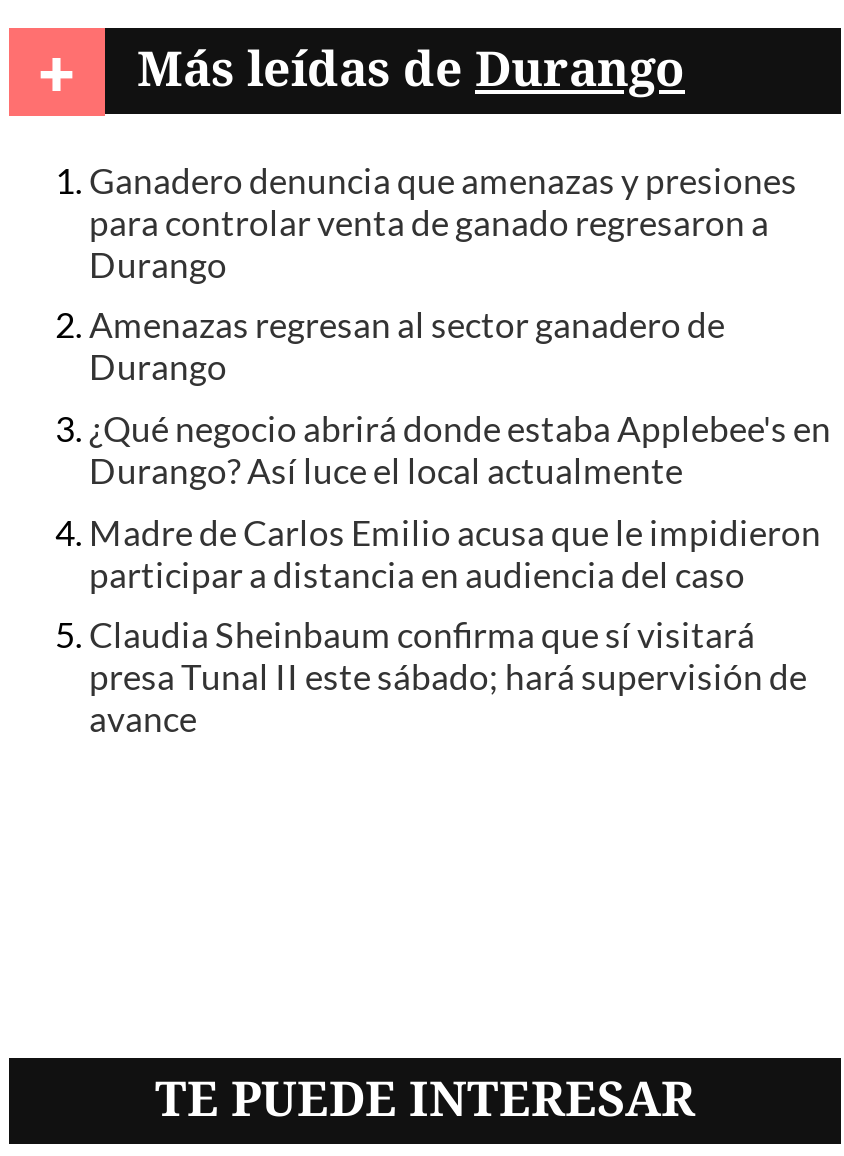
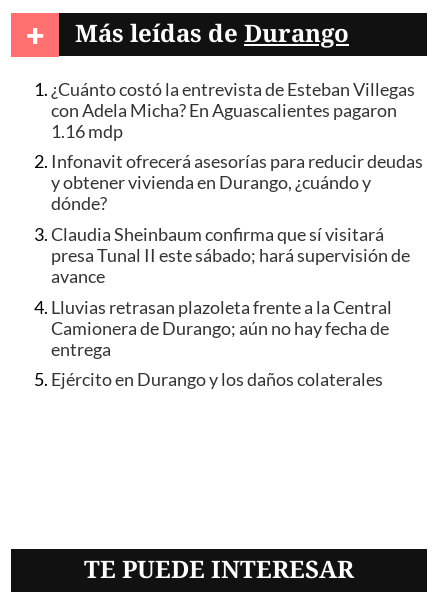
- Ganadero denuncia que amenazas y presiones
- para controlar venta de ganado regresaron a
- Durango
- Amenazas regresan al sector ganadero de
- Durango
- ¿Qué negocio abrirá donde estaba Applebee's en
- Durango? Así luce el local actualmente
- Madre de Carlos Emilio acusa que le impidieron
- participar a distancia en audiencia del caso
+ ¿Cuánto costó la entrevista de Esteban Villegas
+ con Adela Micha? En Aguascalientes pagaron
+ 1.16 mdp
+ Infonavit ofrecerá asesorías para reducir deudas
+ y obtener vivienda en Durango, ¿cuándo y
+ dónde?

moved up: Claudia Sheinbaum confirma que sí visitará | presa Tunal II este sábado; hará supervisión de | avance

+ Lluvias retrasan plazoleta frente a la Central
+ Camionera de Durango; aún no hay fecha de
+ entrega
+ Ejército en Durango y los daños colaterales
